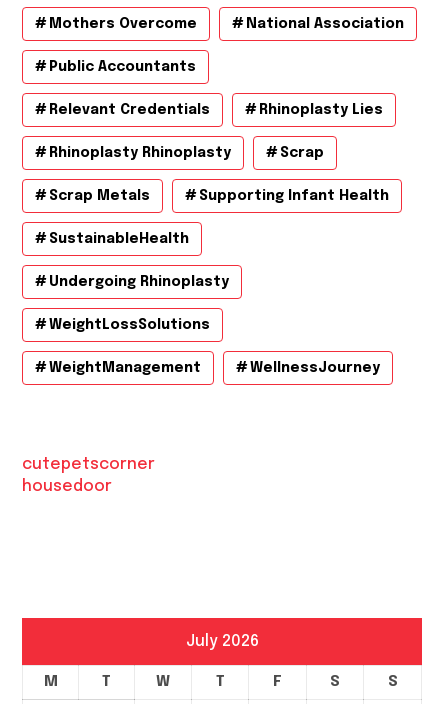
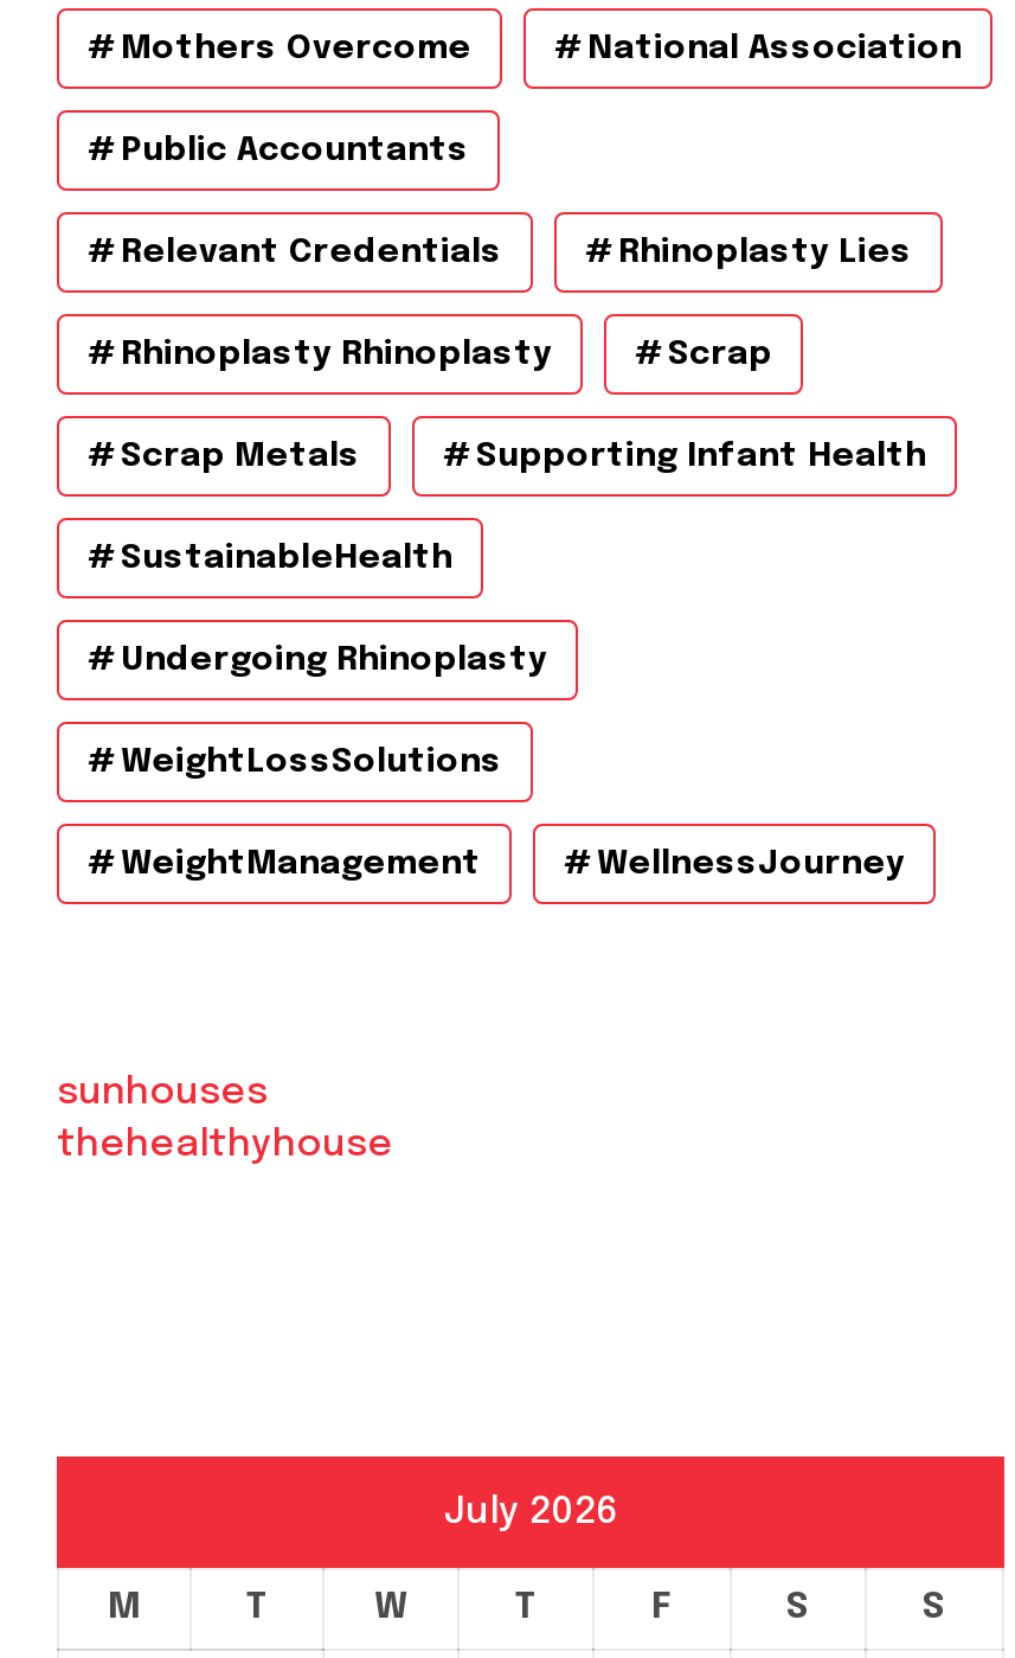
- cutepetscorner
- housedoor
+ sunhouses
+ thehealthyhouse
